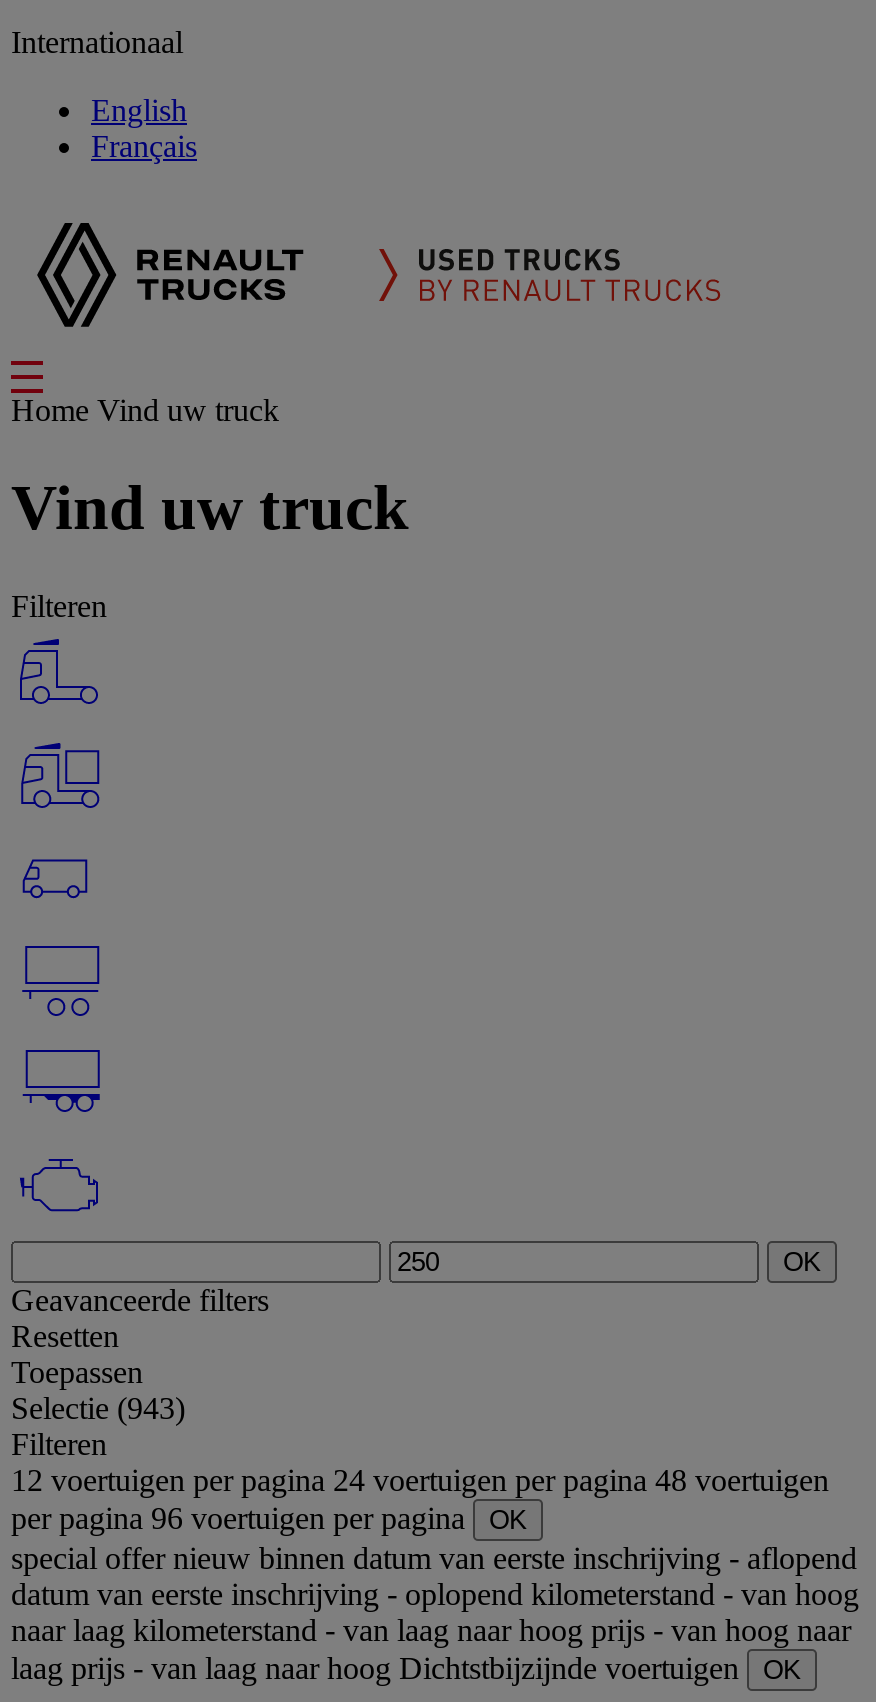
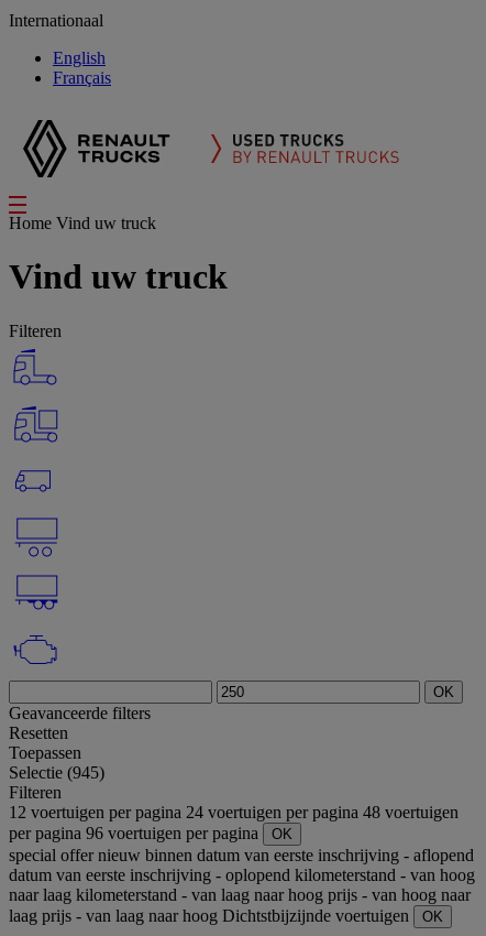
- Selectie (943)
+ Selectie (945)
